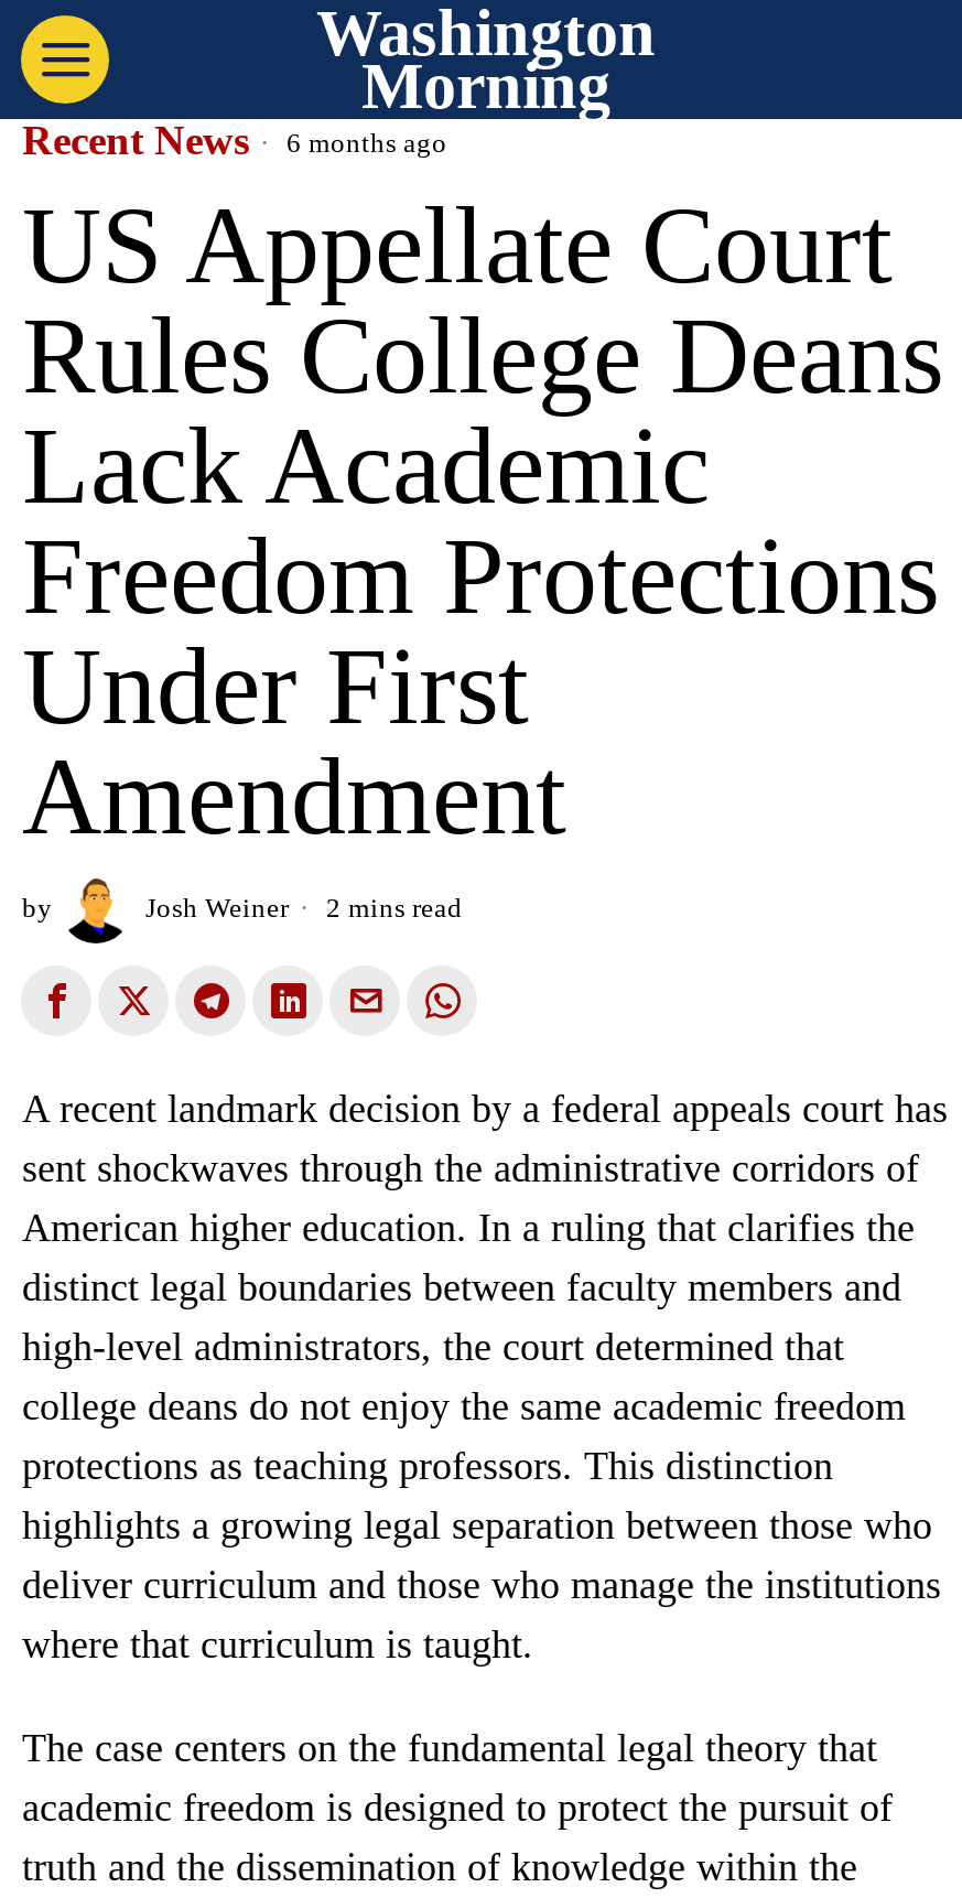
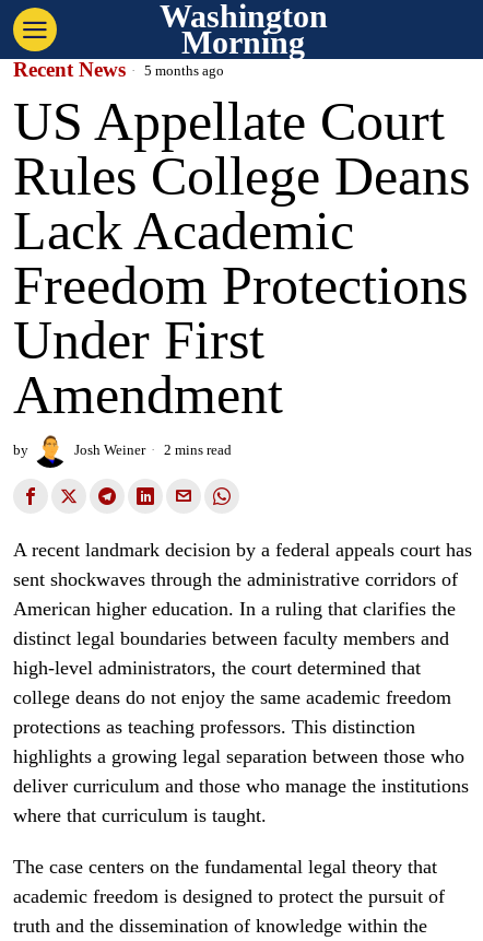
- Recent News 6 months ago
+ Recent News 5 months ago
